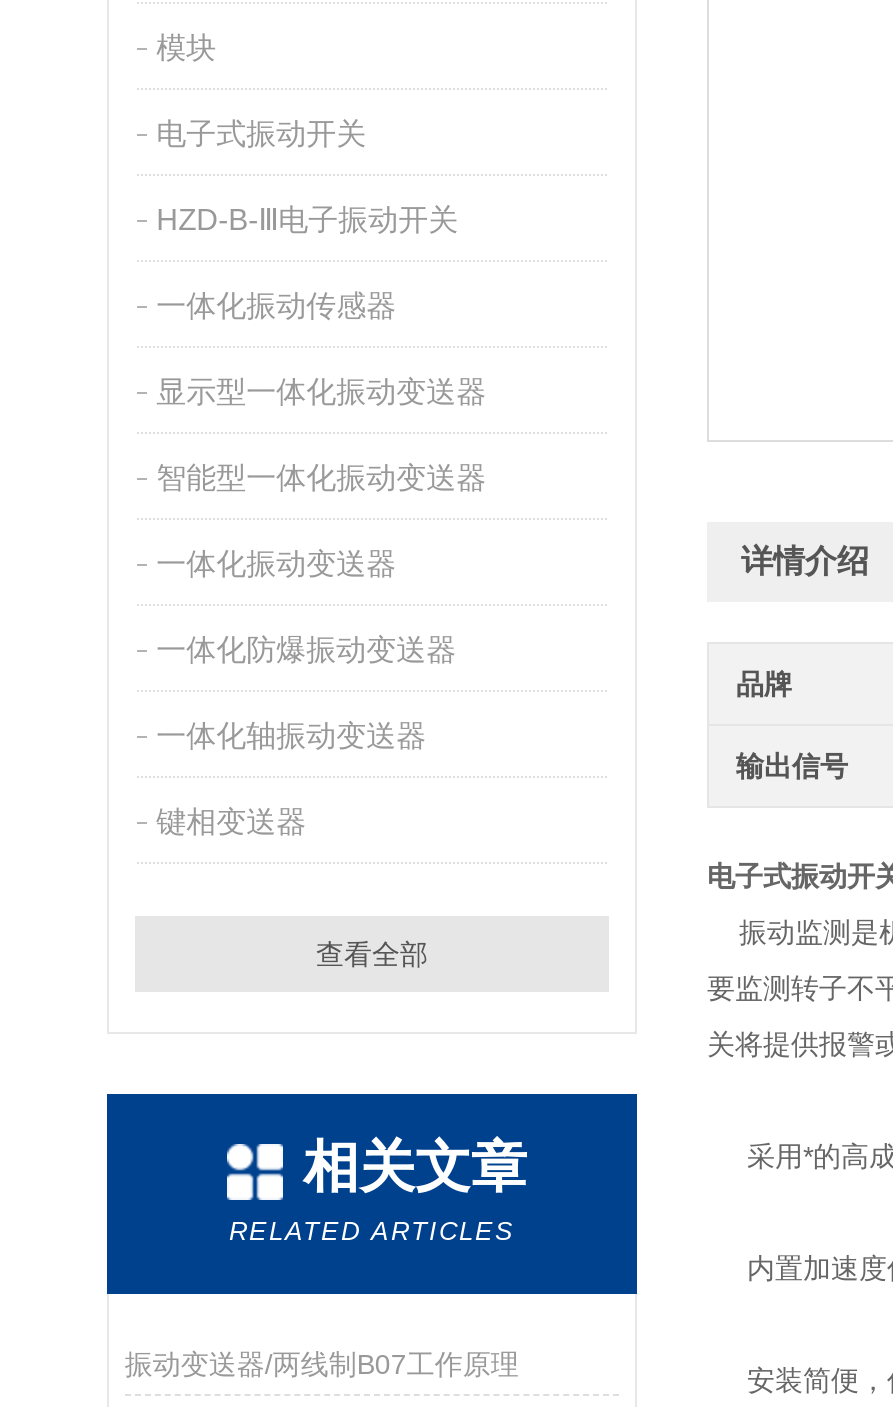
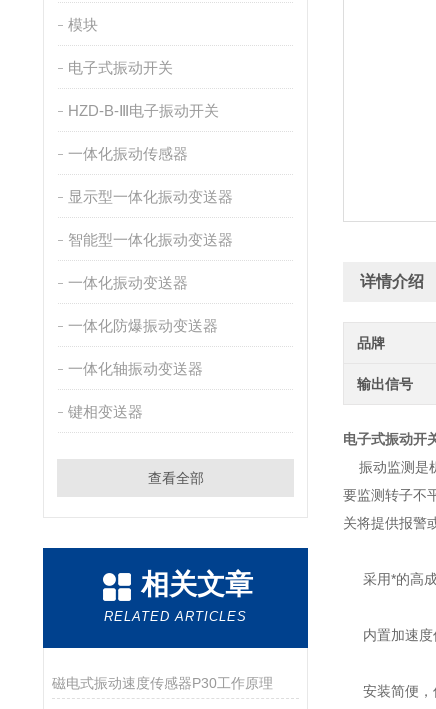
- 振动变送器/两线制B07工作原理
+ 磁电式振动速度传感器P30工作原理
